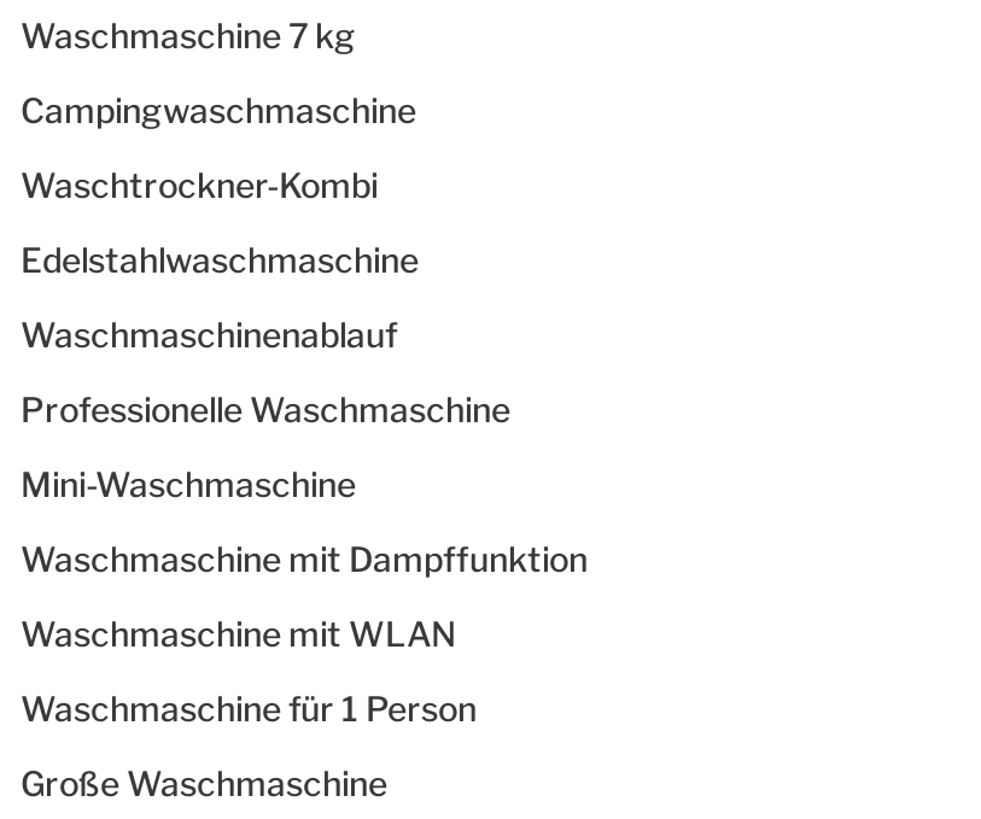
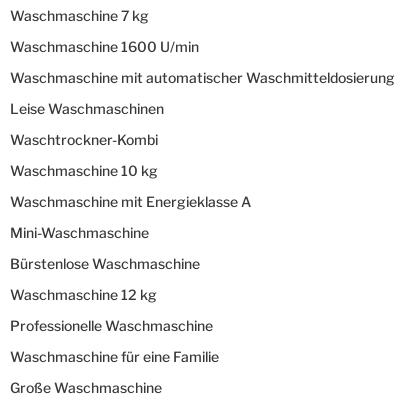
- Campingwaschmaschine
+ Waschmaschine 1600 U/min
+ Waschmaschine mit automatischer Waschmitteldosierung
+ Leise Waschmaschinen

- Edelstahlwaschmaschine
- Waschmaschinenablauf
+ Waschmaschine 10 kg
+ Waschmaschine mit Energieklasse A

moved down: Professionelle Waschmaschine

- Waschmaschine mit Dampffunktion
- Waschmaschine mit WLAN
- Waschmaschine für 1 Person
+ Bürstenlose Waschmaschine
+ Waschmaschine 12 kg
+ Waschmaschine für eine Familie
